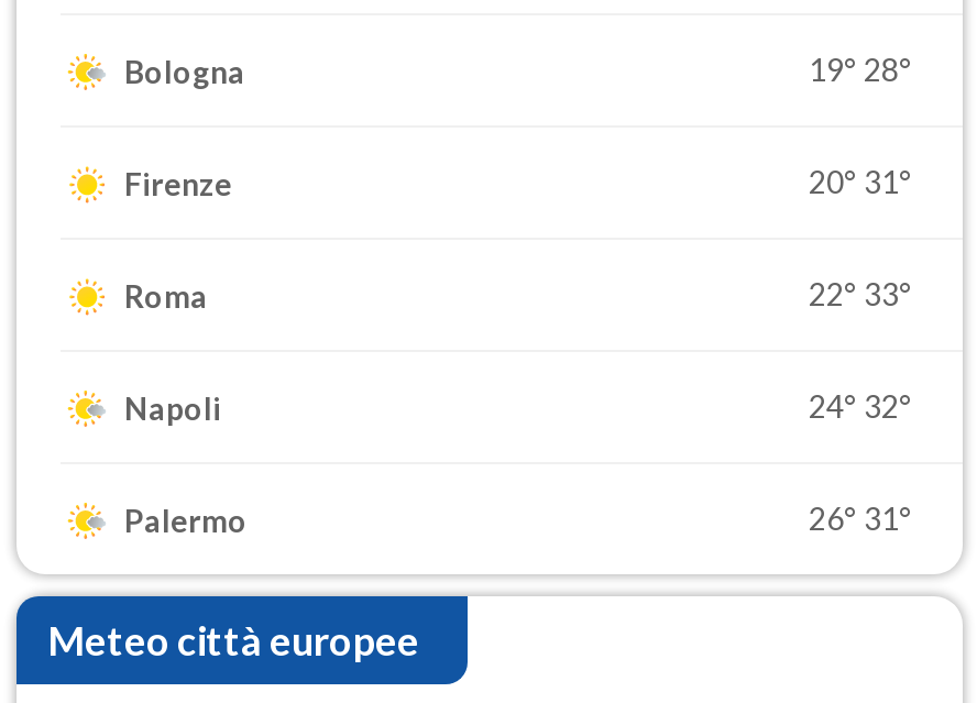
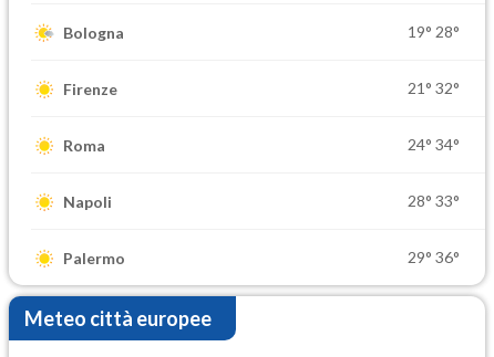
- 20° 31°
+ 21° 32°

- 22° 33°
+ 24° 34°

- 24° 32°
+ 28° 33°

- 26° 31°
+ 29° 36°
